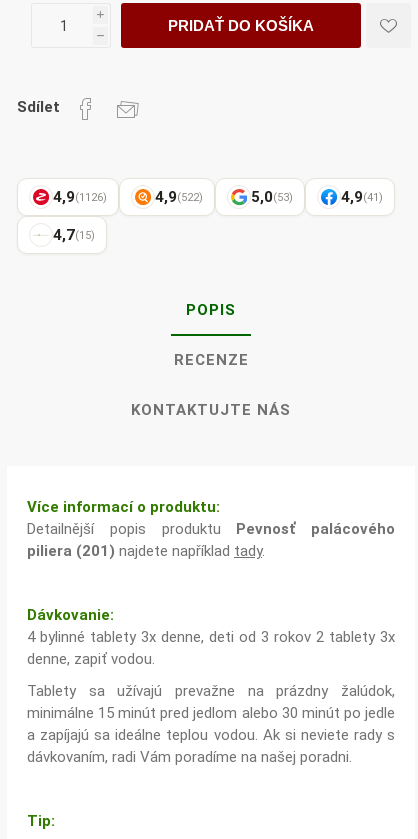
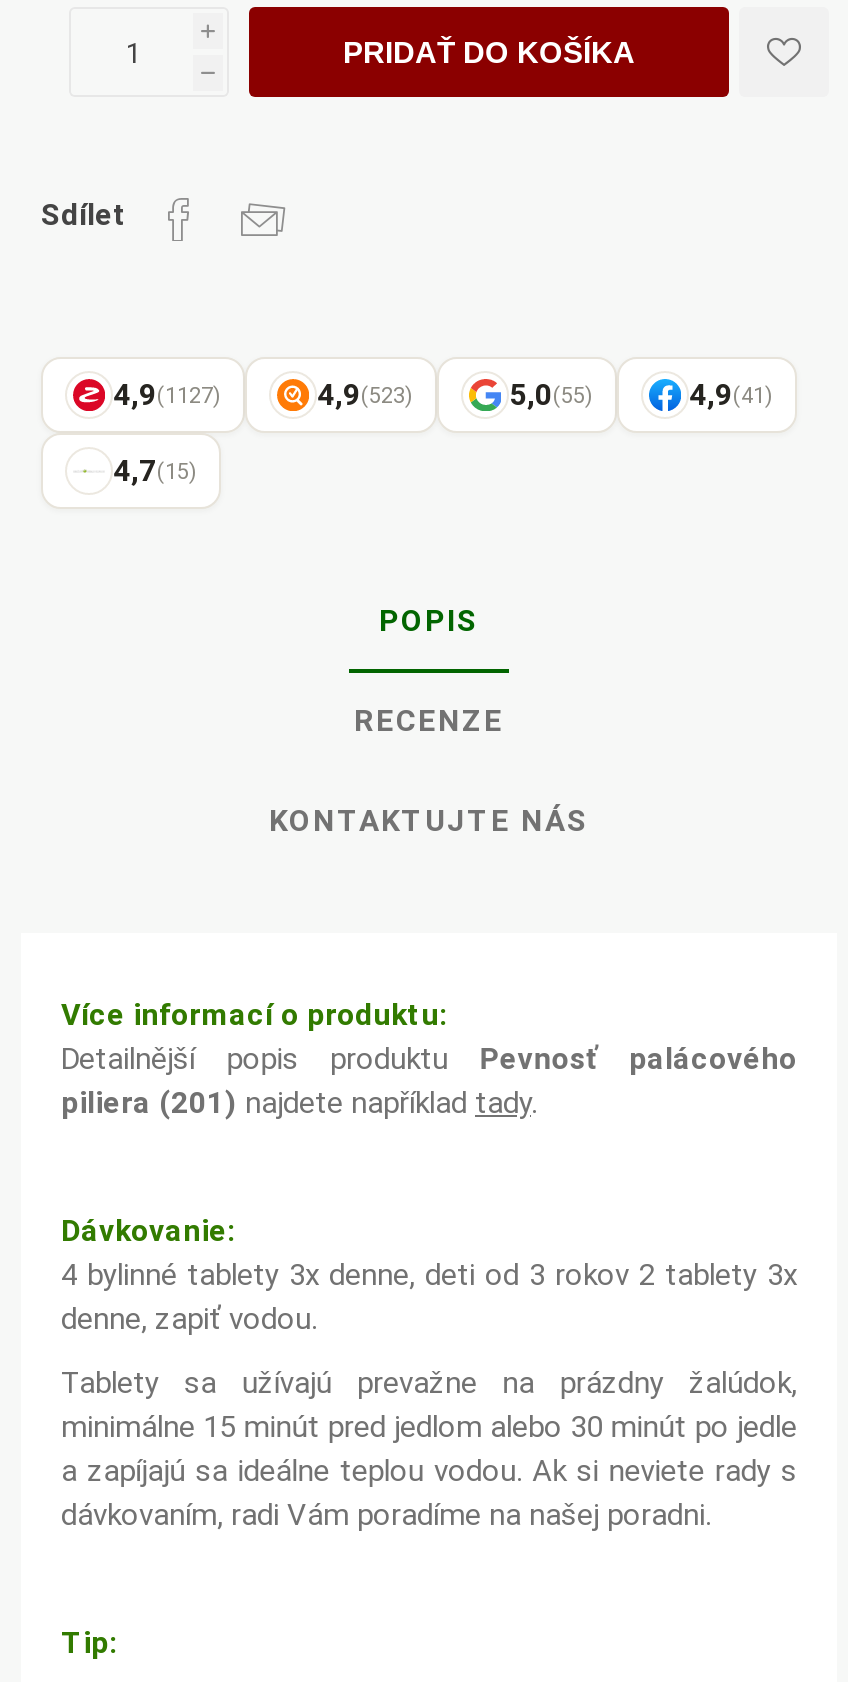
- 4,9(1126)
+ 4,9(1127)

- 4,9(522)
+ 4,9(523)

- 5,0(53)
+ 5,0(55)
